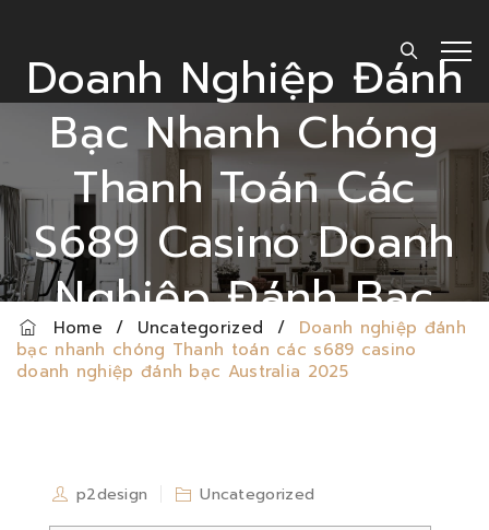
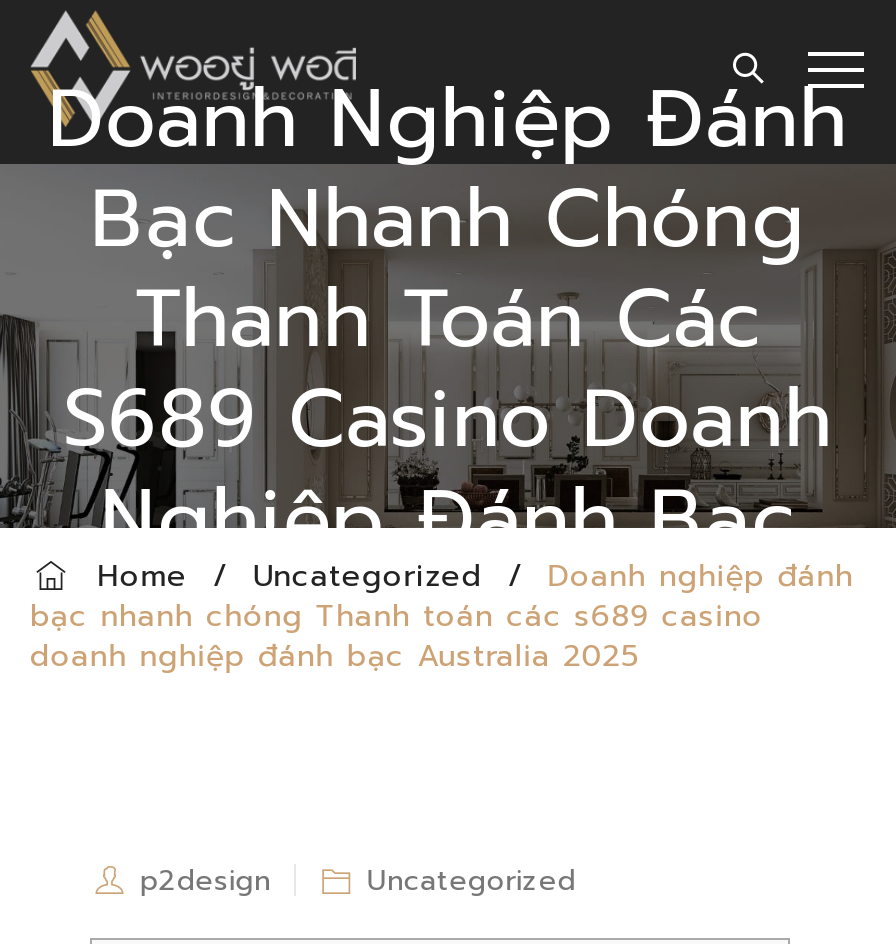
+ [image]
